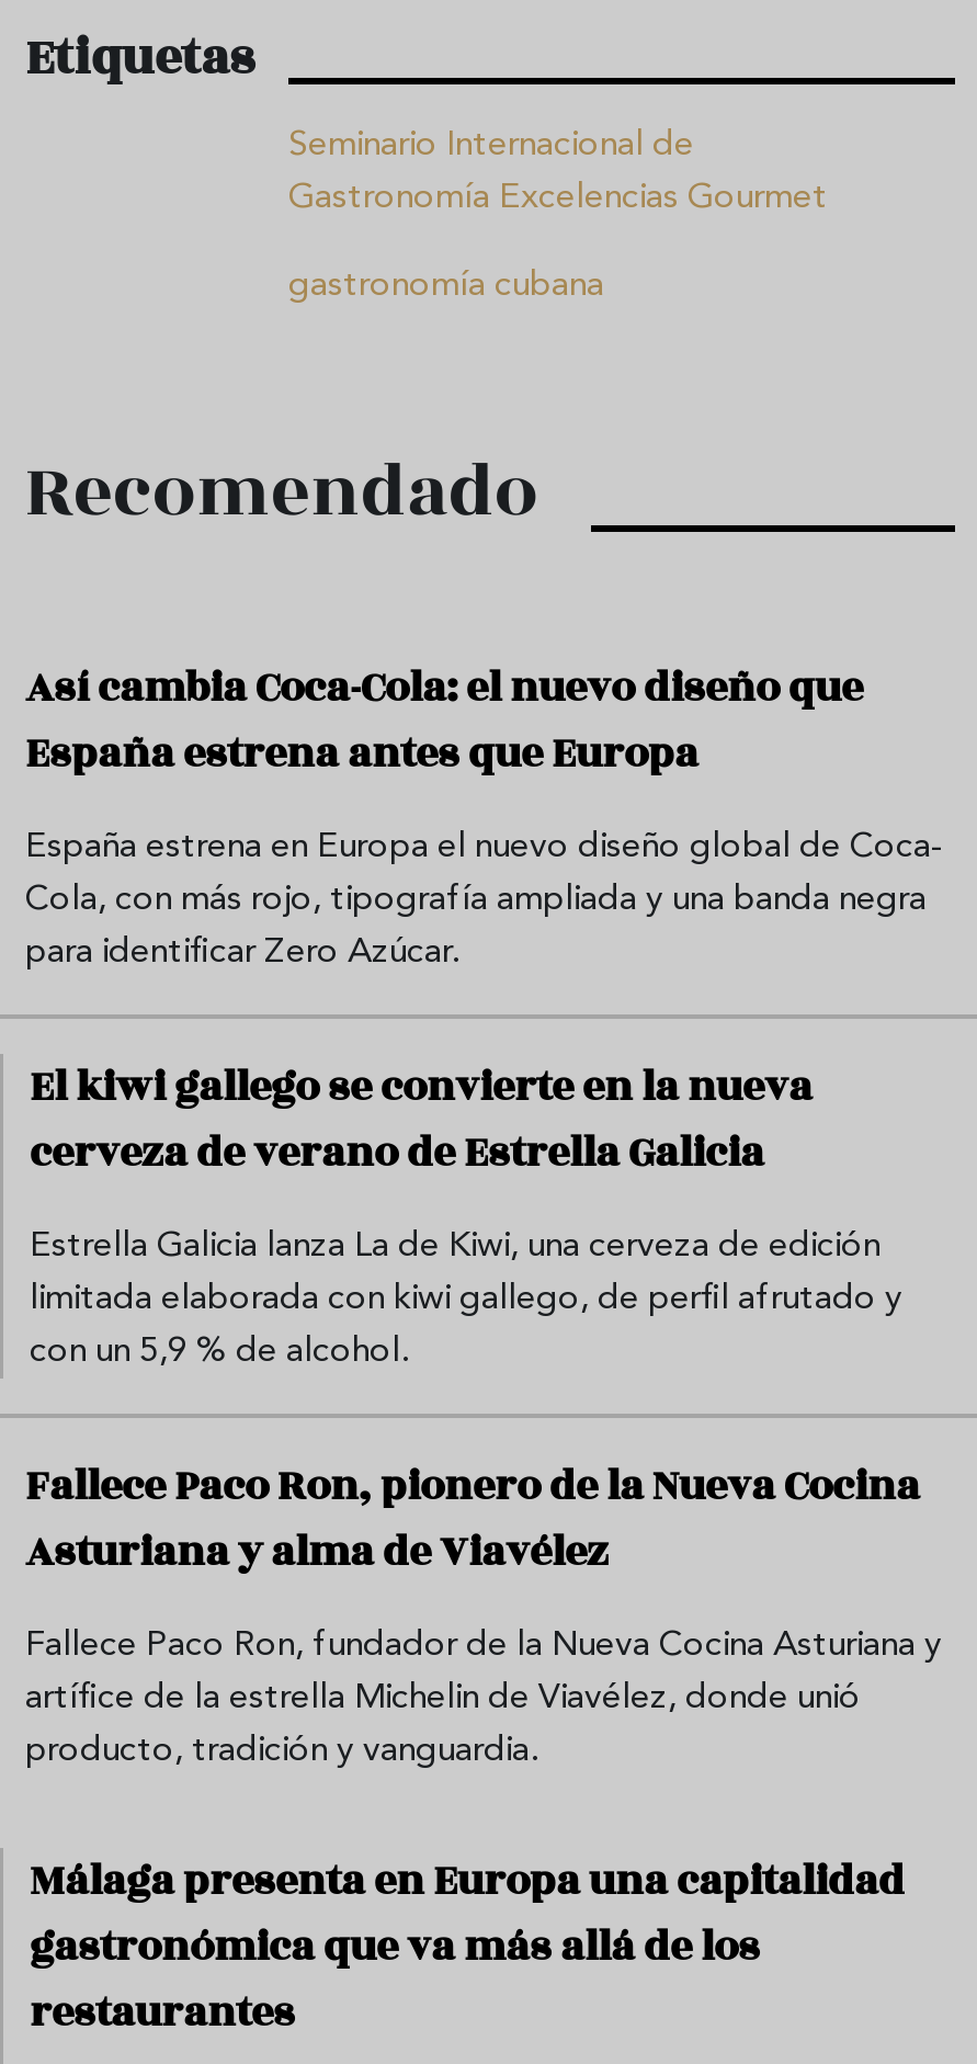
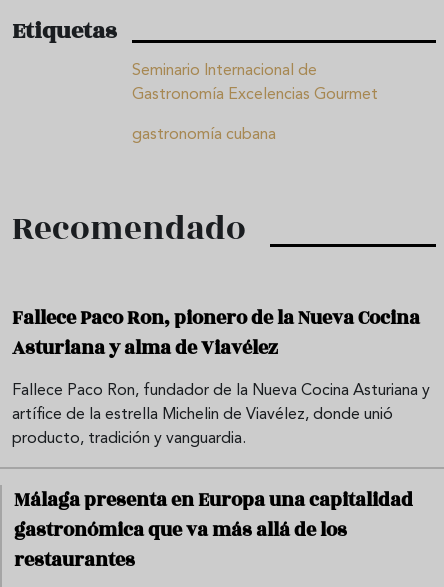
- Así cambia Coca-Cola: el nuevo diseño que
- España estrena antes que Europa
- España estrena en Europa el nuevo diseño global de Coca-
- Cola, con más rojo, tipografía ampliada y una banda negra
- para identificar Zero Azúcar.
- El kiwi gallego se convierte en la nueva
- cerveza de verano de Estrella Galicia
- Estrella Galicia lanza La de Kiwi, una cerveza de edición
- limitada elaborada con kiwi gallego, de perfil afrutado y
- con un 5,9 % de alcohol.
